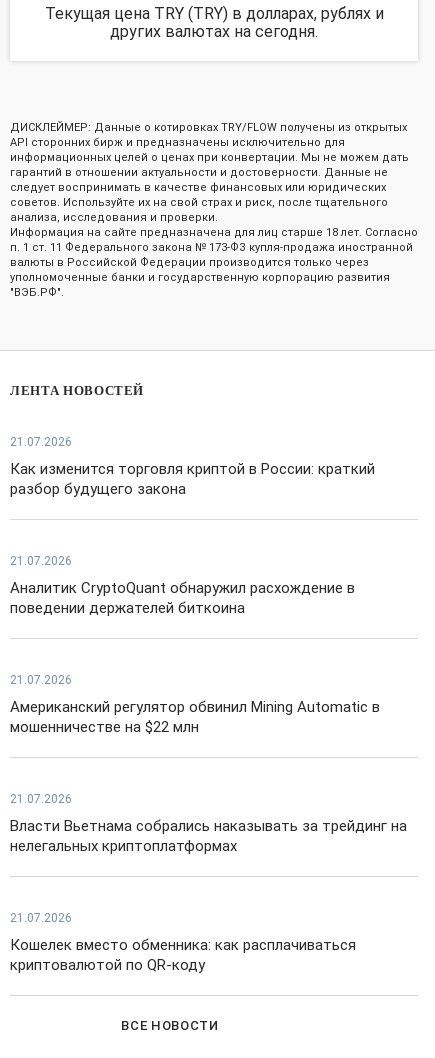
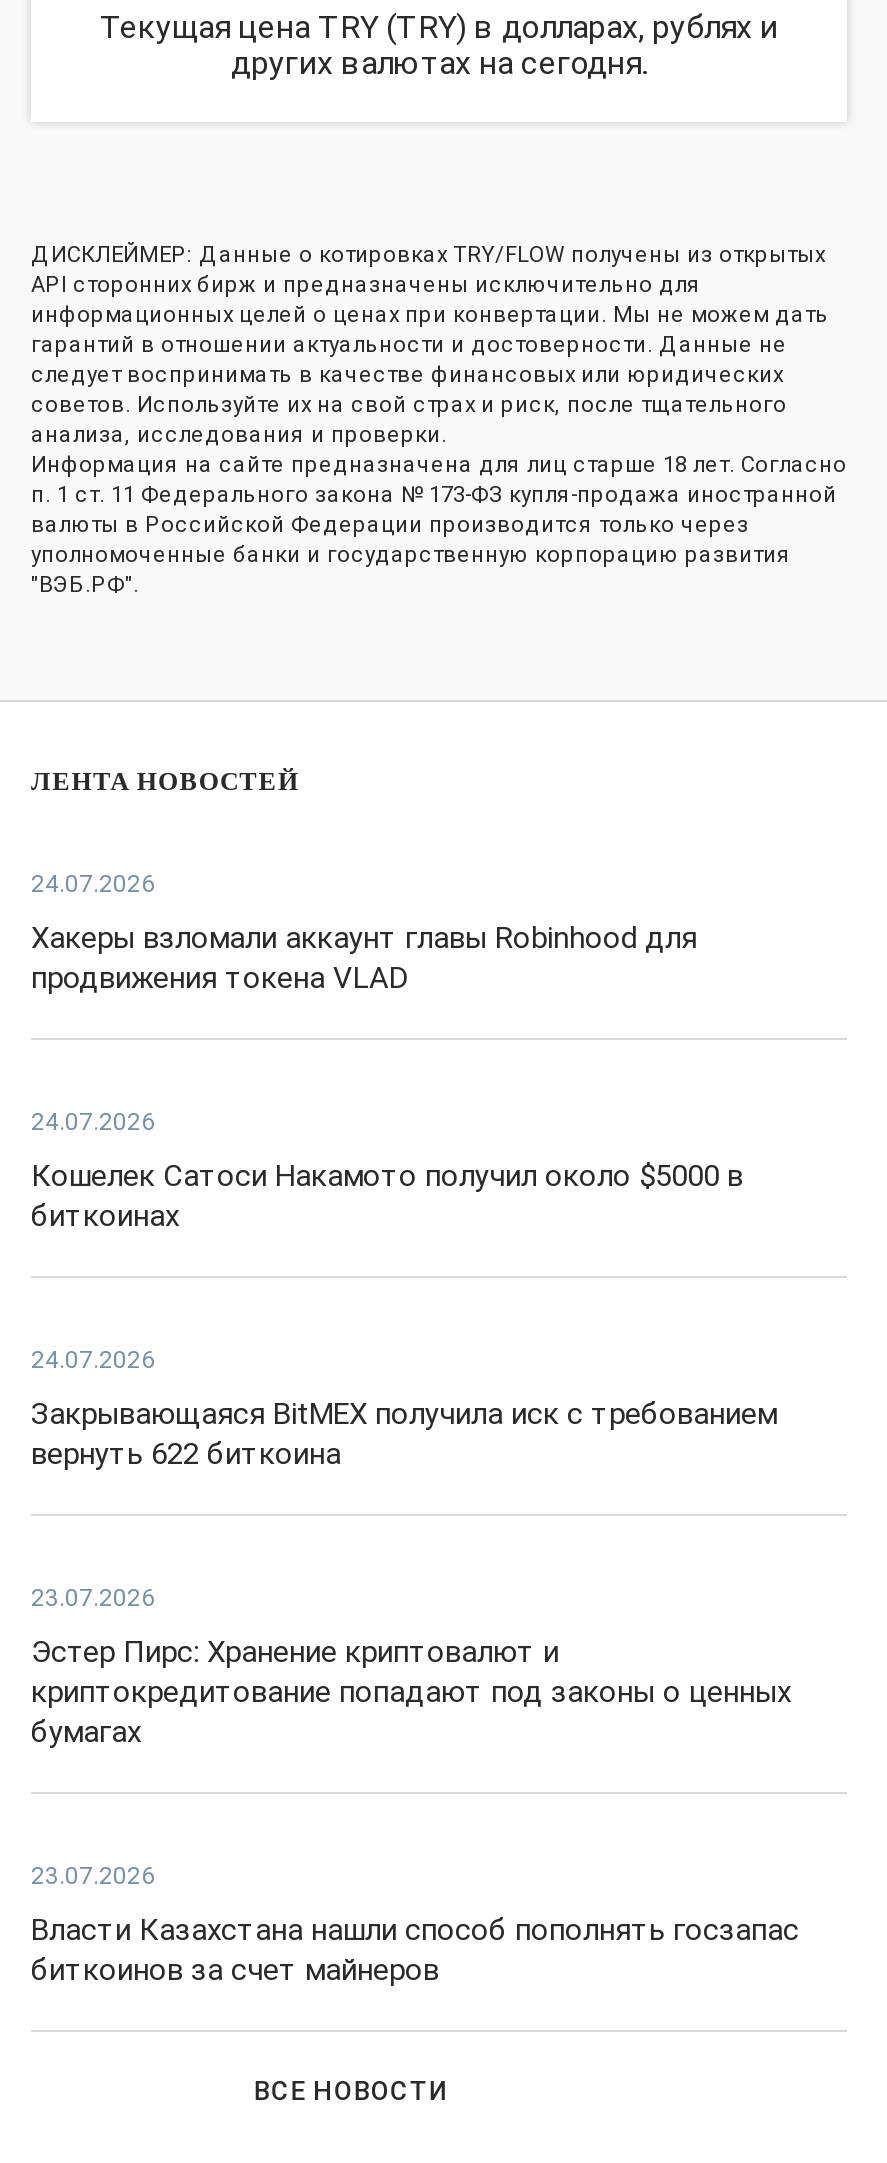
- 21.07.2026
+ 24.07.2026

- Как изменится торговля криптой в России: краткий
- разбор будущего закона
+ Хакеры взломали аккаунт главы Robinhood для
+ продвижения токена VLAD

- 21.07.2026
+ 24.07.2026

- Аналитик CryptoQuant обнаружил расхождение в
- поведении держателей биткоина
+ Кошелек Сатоси Накамото получил около $5000 в
+ биткоинах

- 21.07.2026
+ 24.07.2026

- Американский регулятор обвинил Mining Automatic в
- мошенничестве на $22 млн
+ Закрывающаяся BitMEX получила иск с требованием
+ вернуть 622 биткоина

- 21.07.2026
+ 23.07.2026

- Власти Вьетнама собрались наказывать за трейдинг на
- нелегальных криптоплатформах
+ Эстер Пирс: Хранение криптовалют и
+ криптокредитование попадают под законы о ценных
+ бумагах

- 21.07.2026
+ 23.07.2026

- Кошелек вместо обменника: как расплачиваться
- криптовалютой по QR-коду
+ Власти Казахстана нашли способ пополнять госзапас
+ биткоинов за счет майнеров
